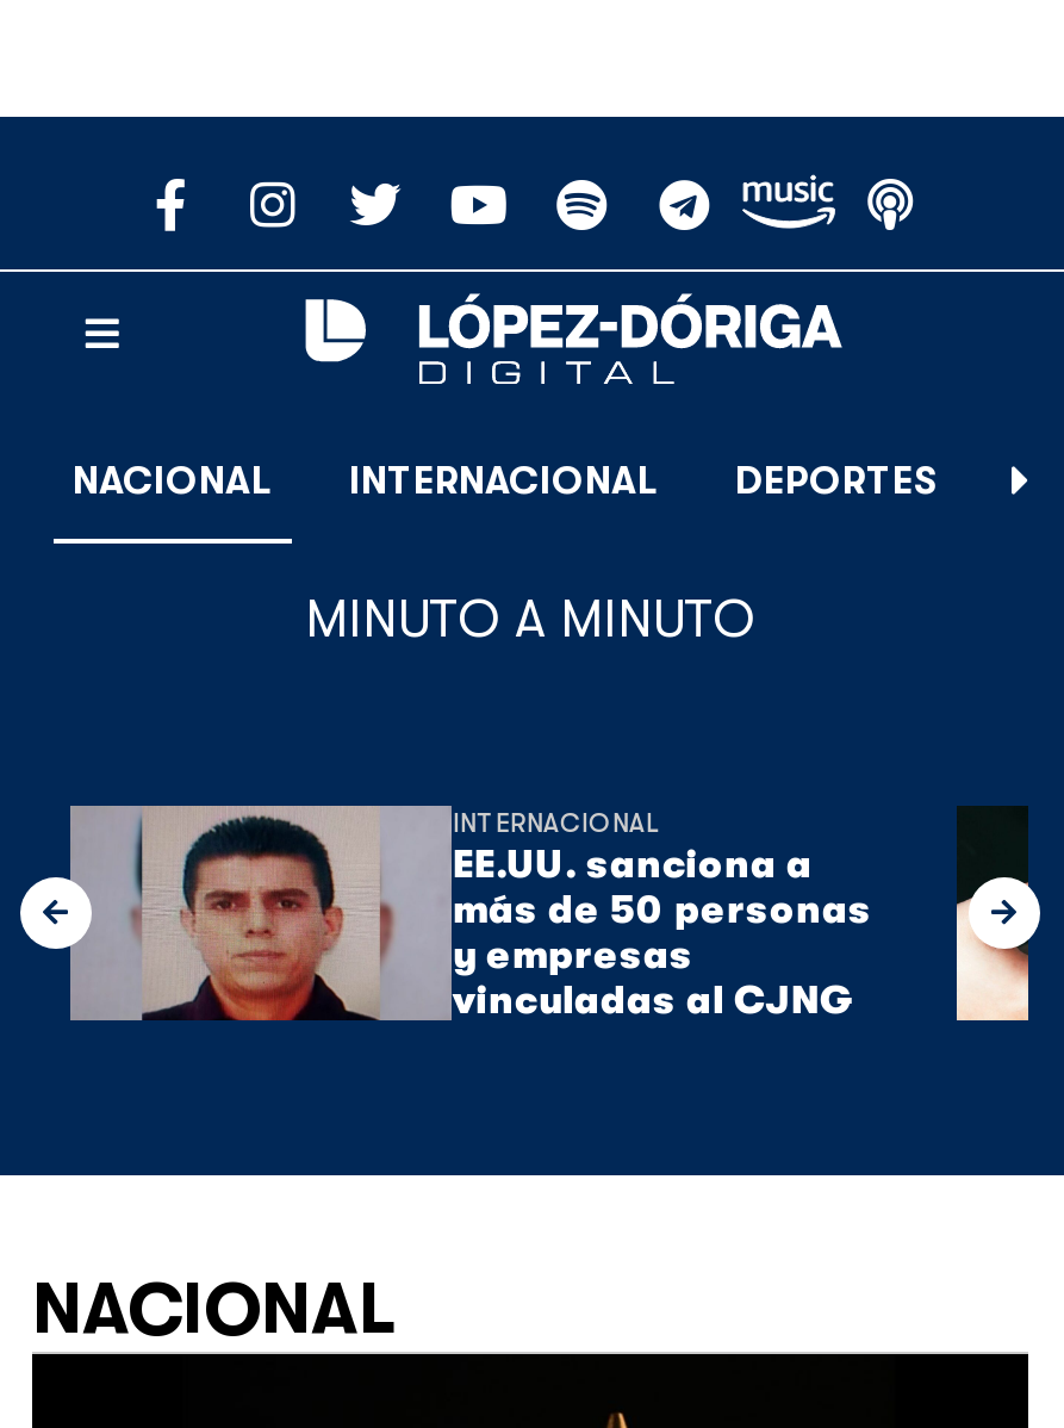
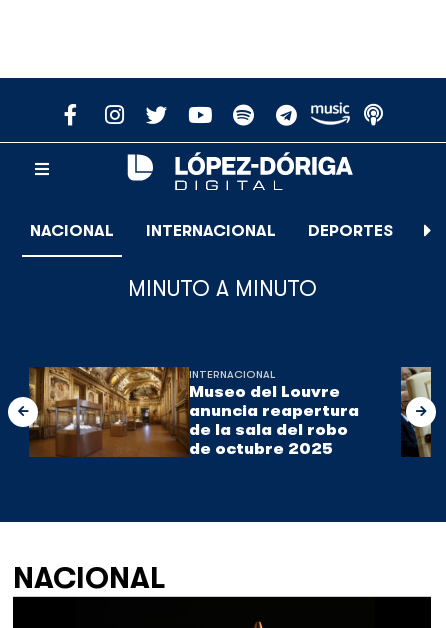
- [image]
- EE.UU. sanciona a
- más de 50 personas
- y empresas
- vinculadas al CJNG
+ [image]
+ Museo del Louvre
+ anuncia reapertura
+ de la sala del robo
+ de octubre 2025

- [image]
+ [image]
